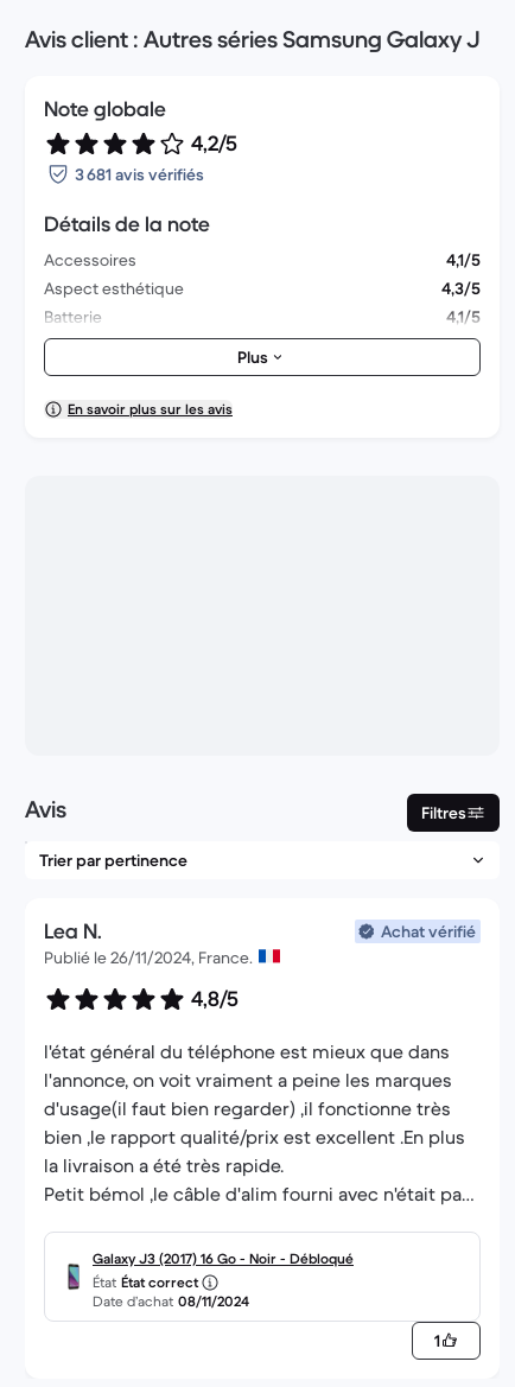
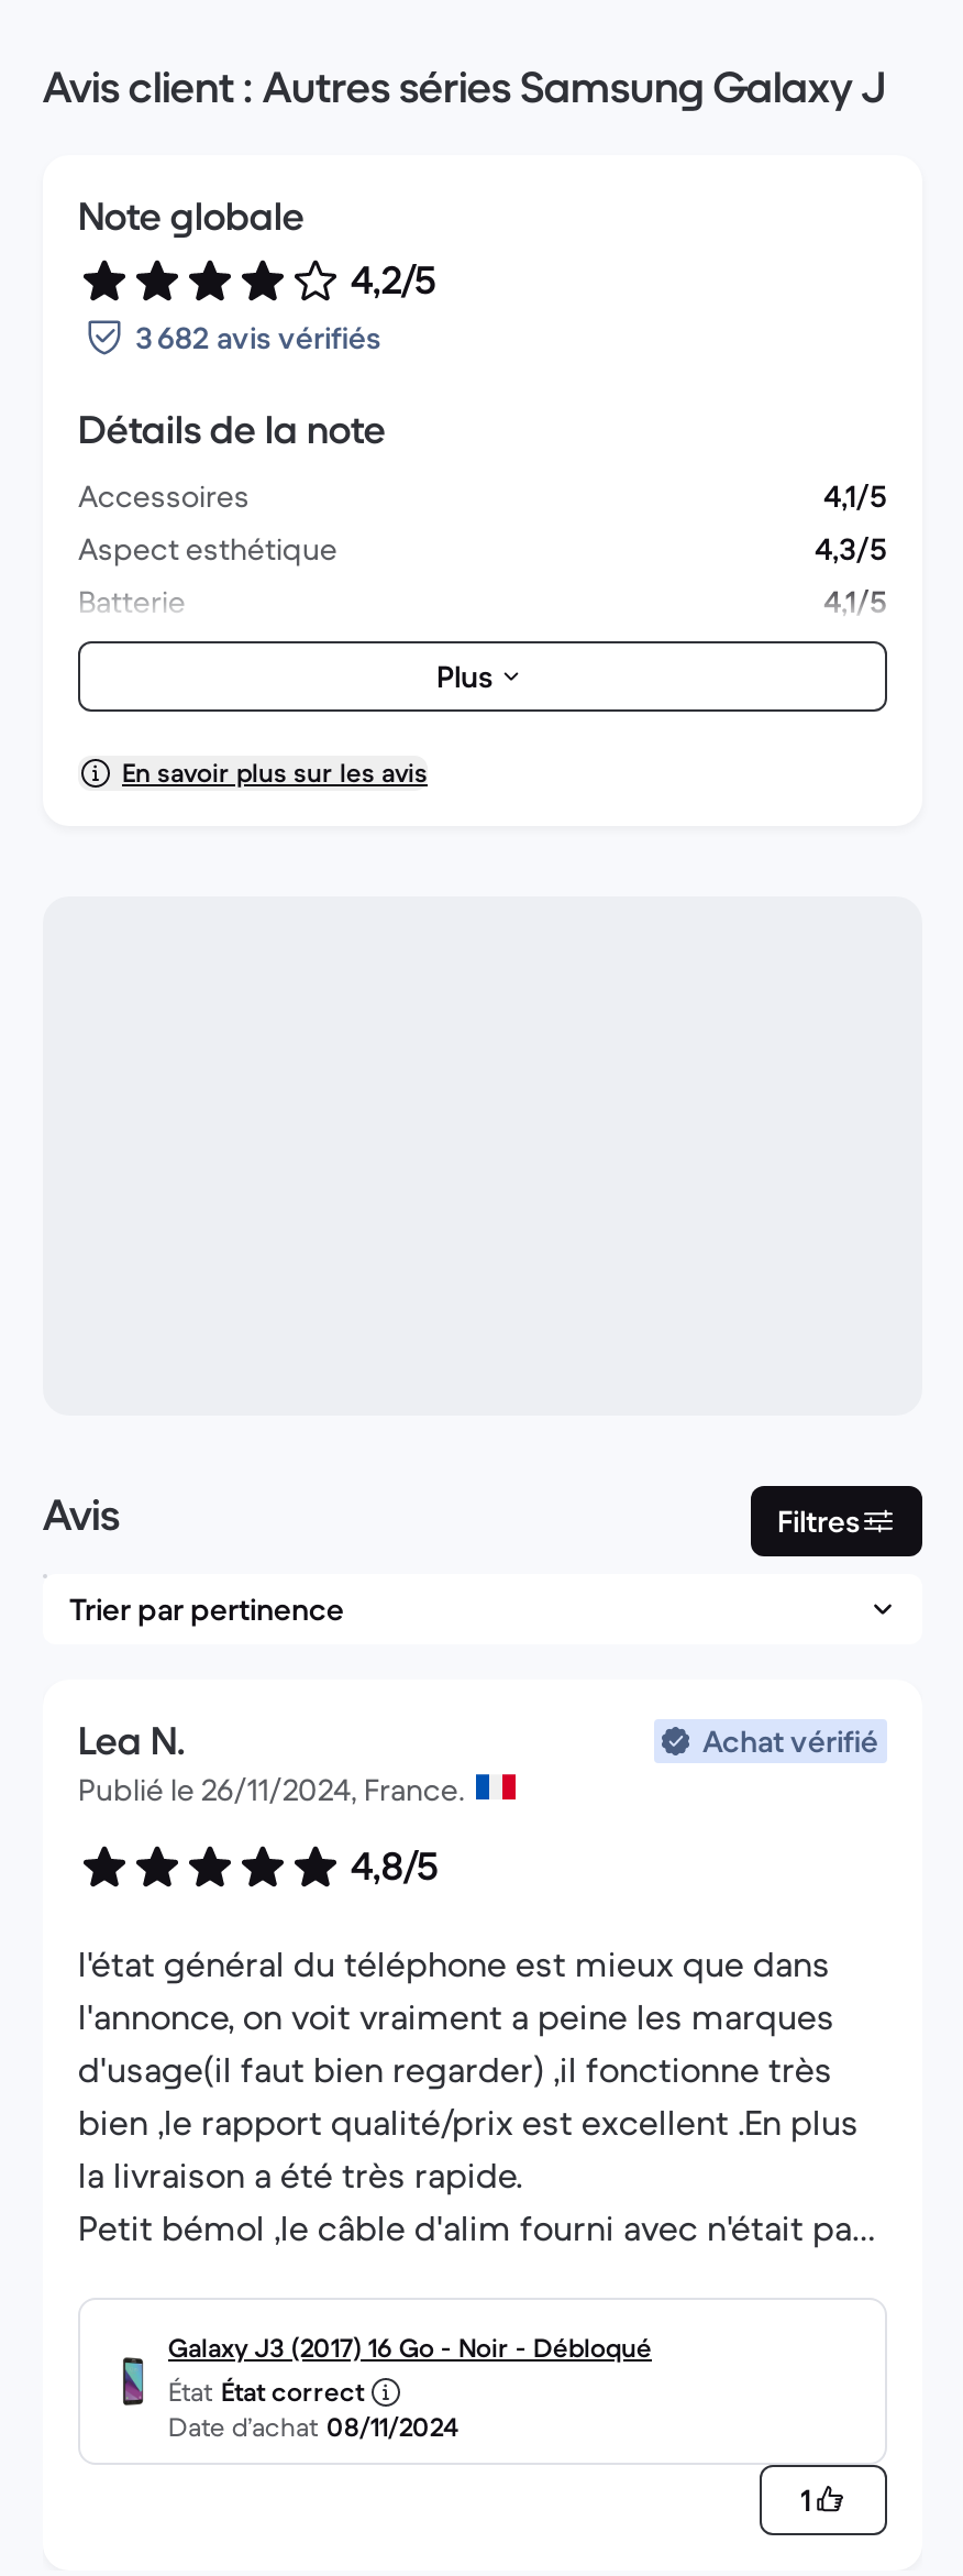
- 3 681 avis vérifiés
+ 3 682 avis vérifiés
